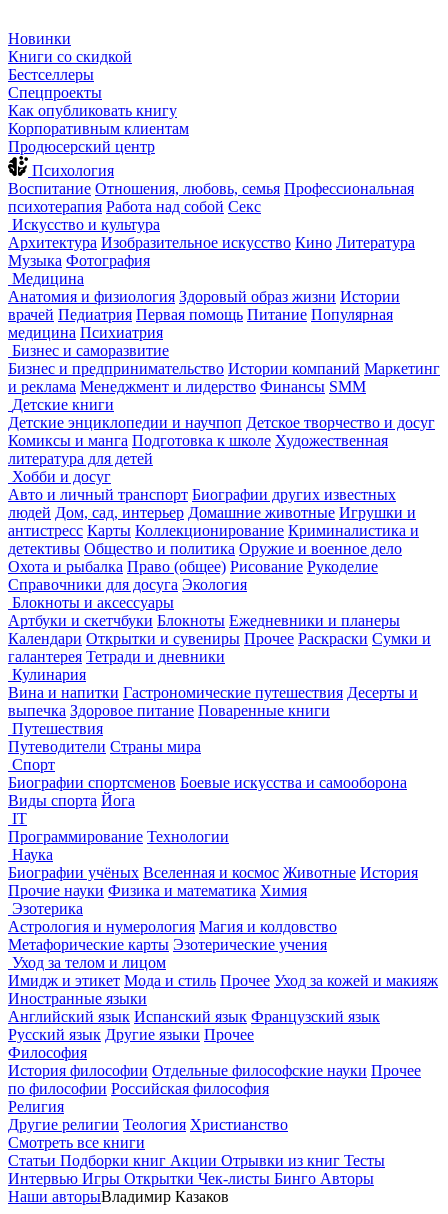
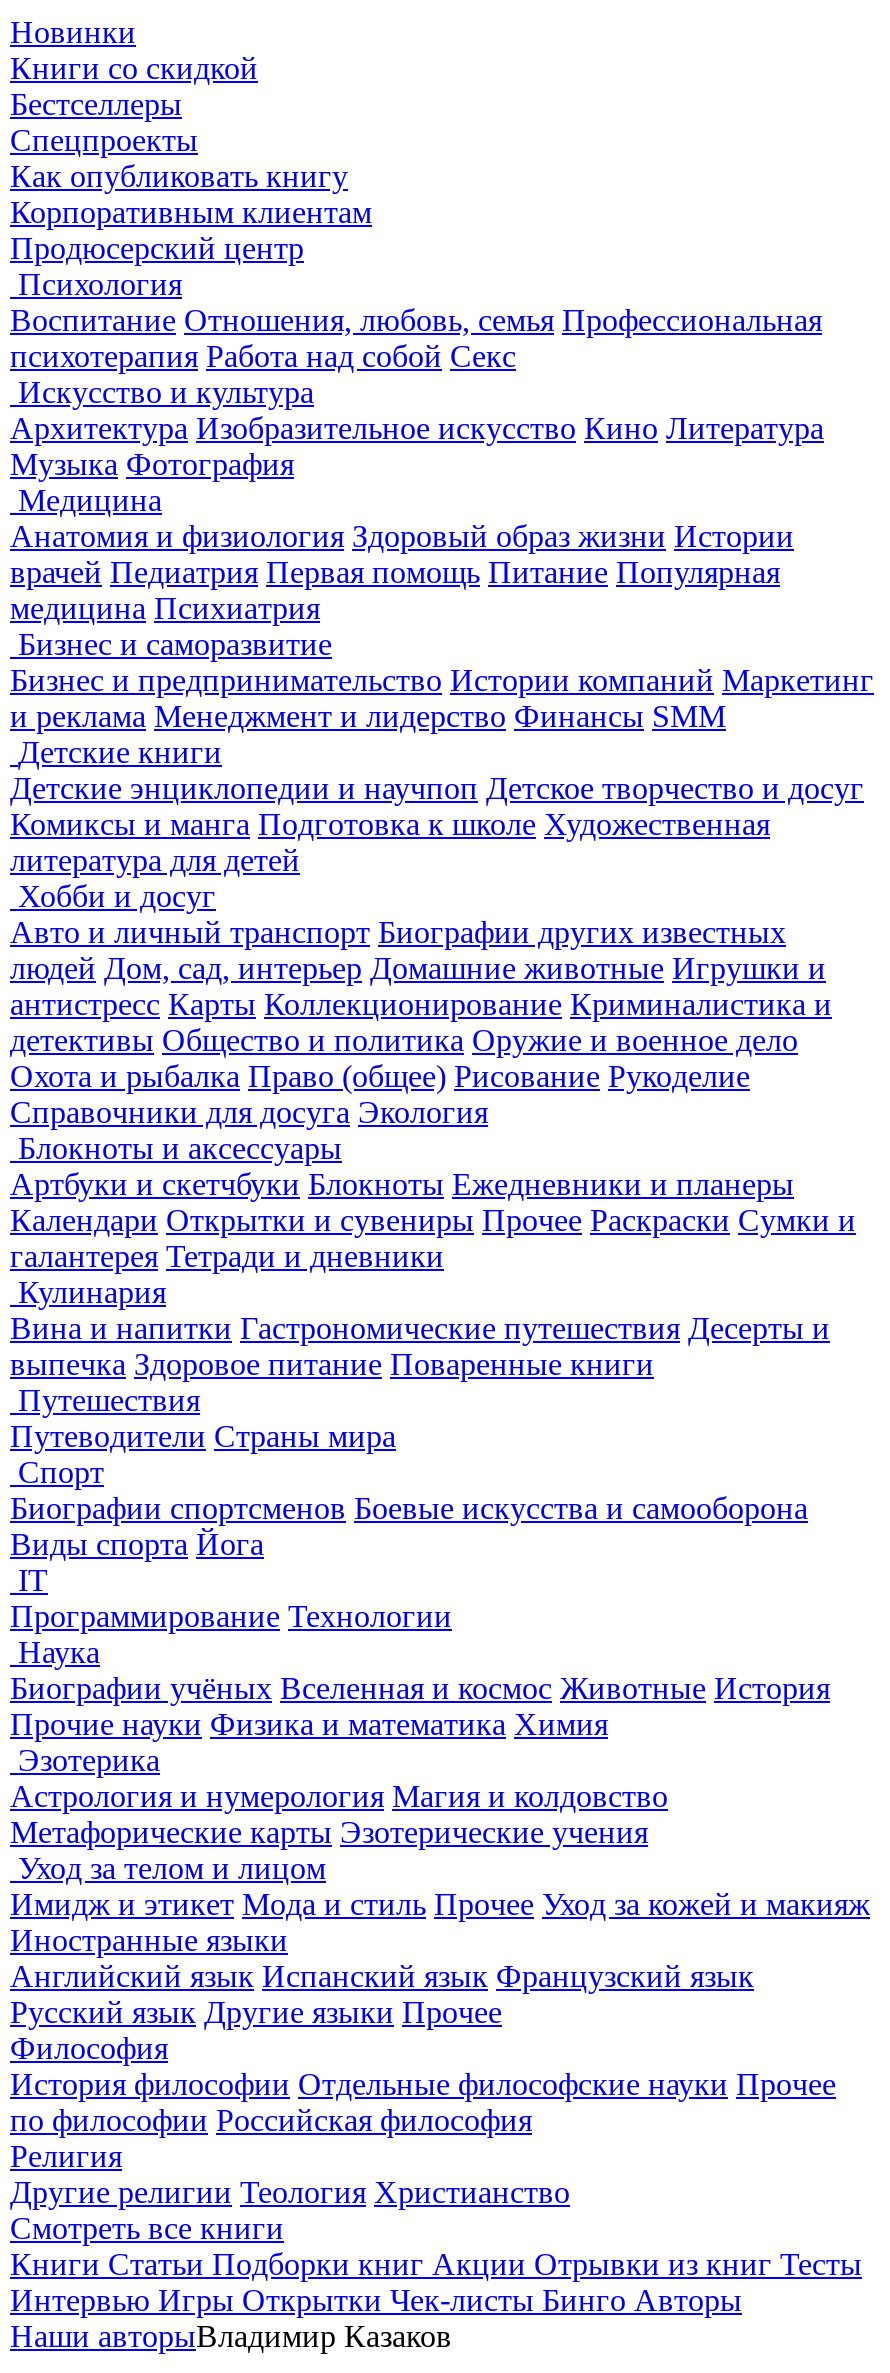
- Статьи Подборки книг Акции Отрывки из книг Тесты
+ Книги Статьи Подборки книг Акции Отрывки из книг Тесты
